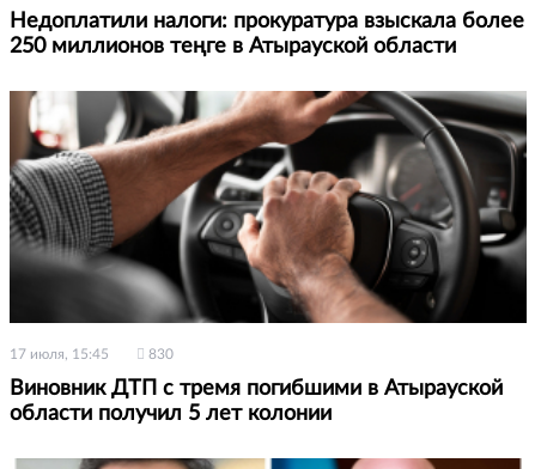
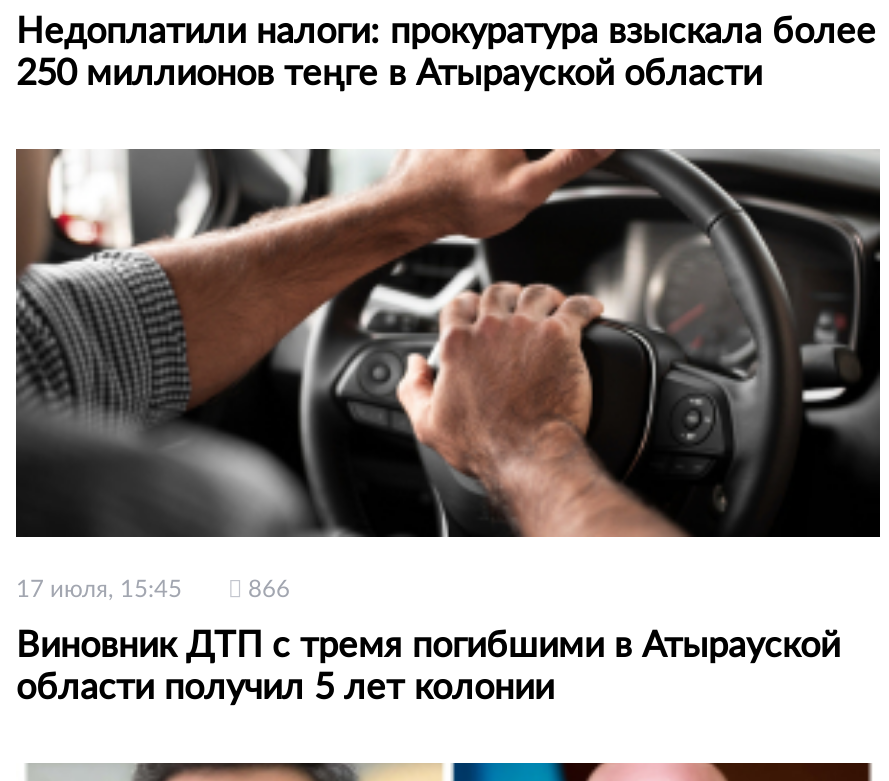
- 830
+ 866
